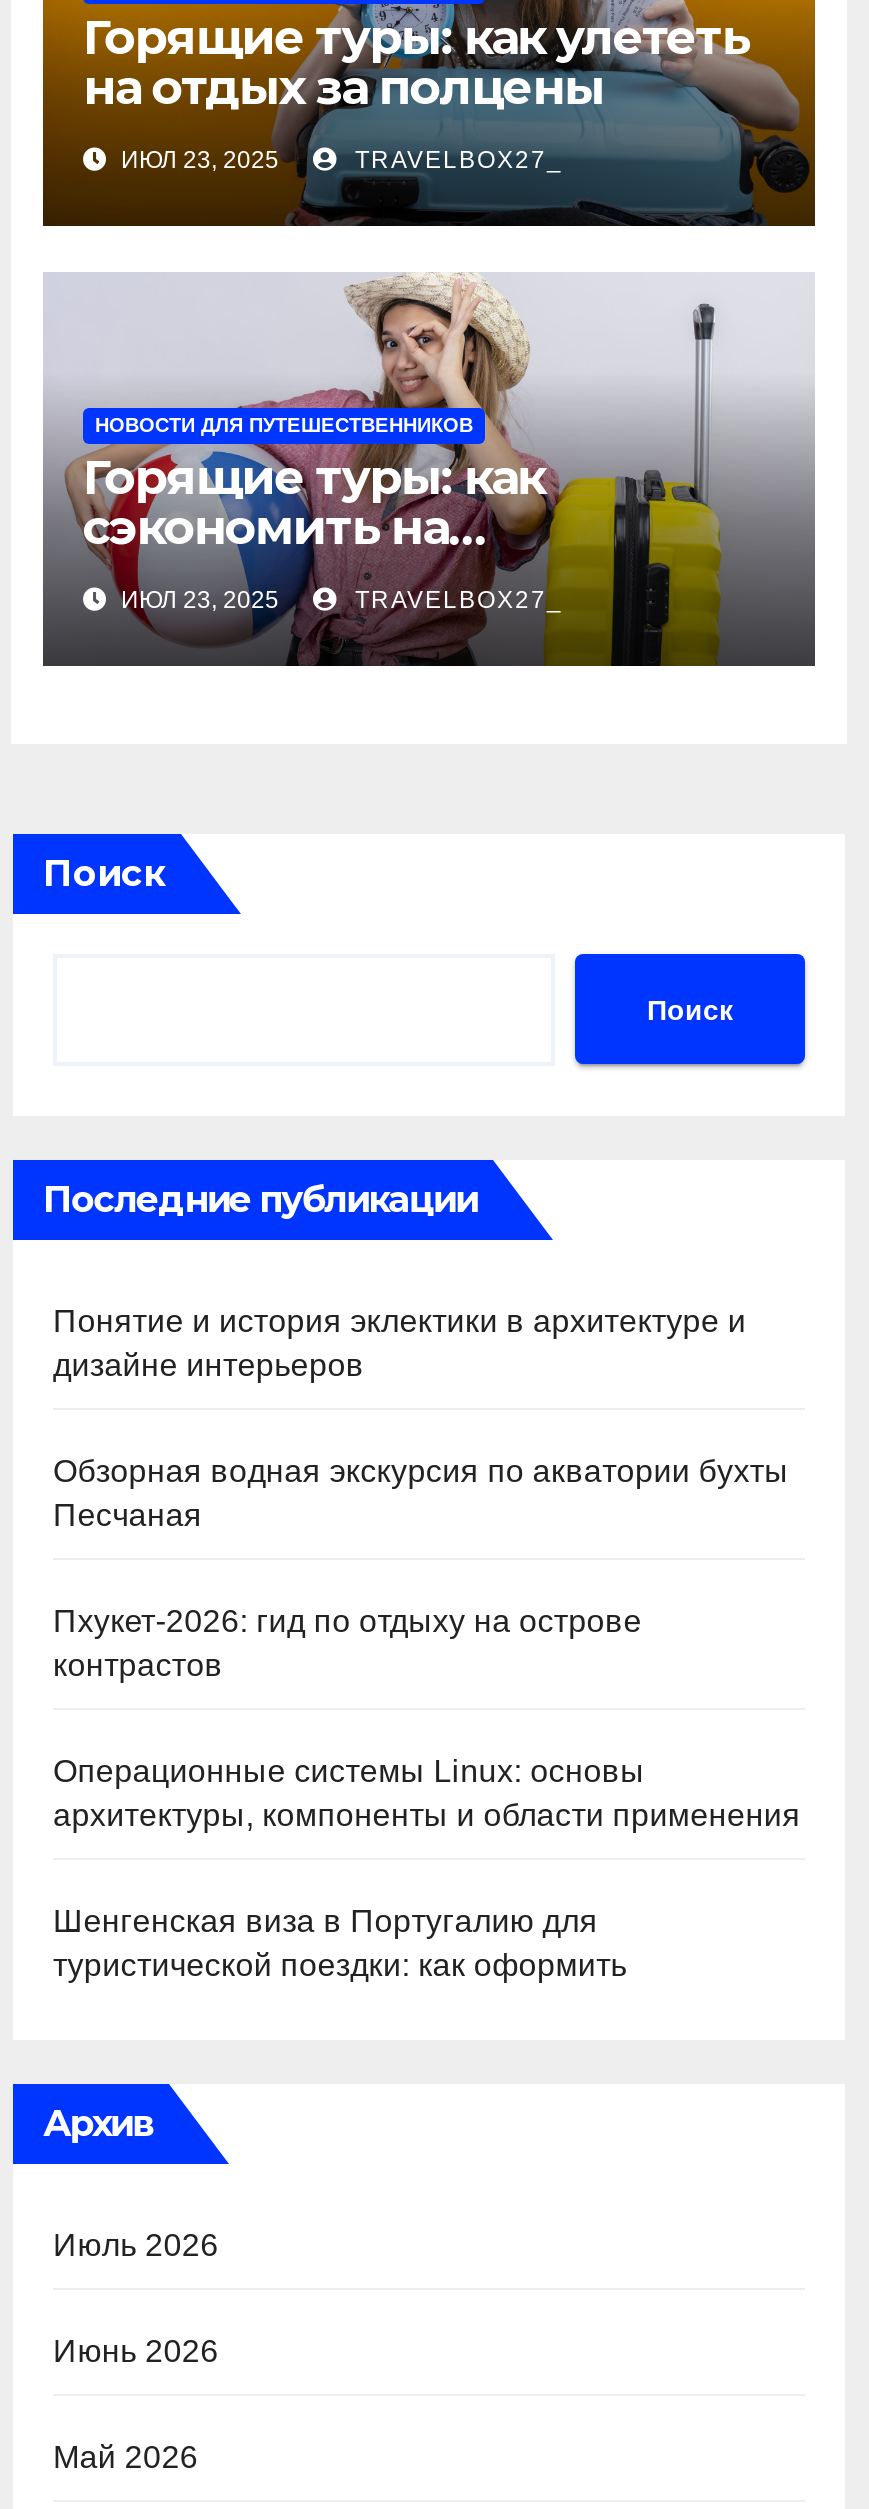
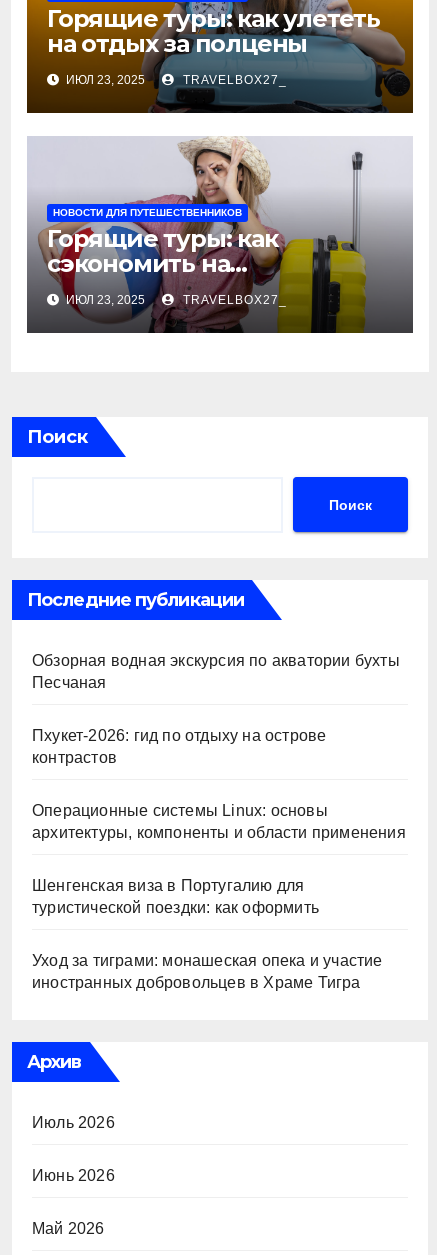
- Понятие и история эклектики в архитектуре и
- дизайне интерьеров

moved up: Обзорная водная экскурсия по акватории бухты | Песчаная | Пхукет-2026: гид по отдыху на острове | контрастов | Операционные системы Linux: основы | архитектуры, компоненты и области применения | Шенгенская виза в Португалию для | туристической поездки: как оформить

+ Уход за тиграми: монашеская опека и участие
+ иностранных добровольцев в Храме Тигра
